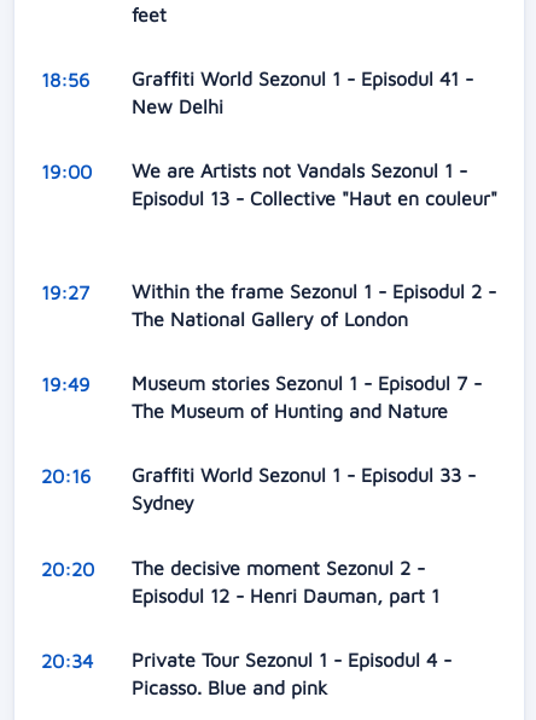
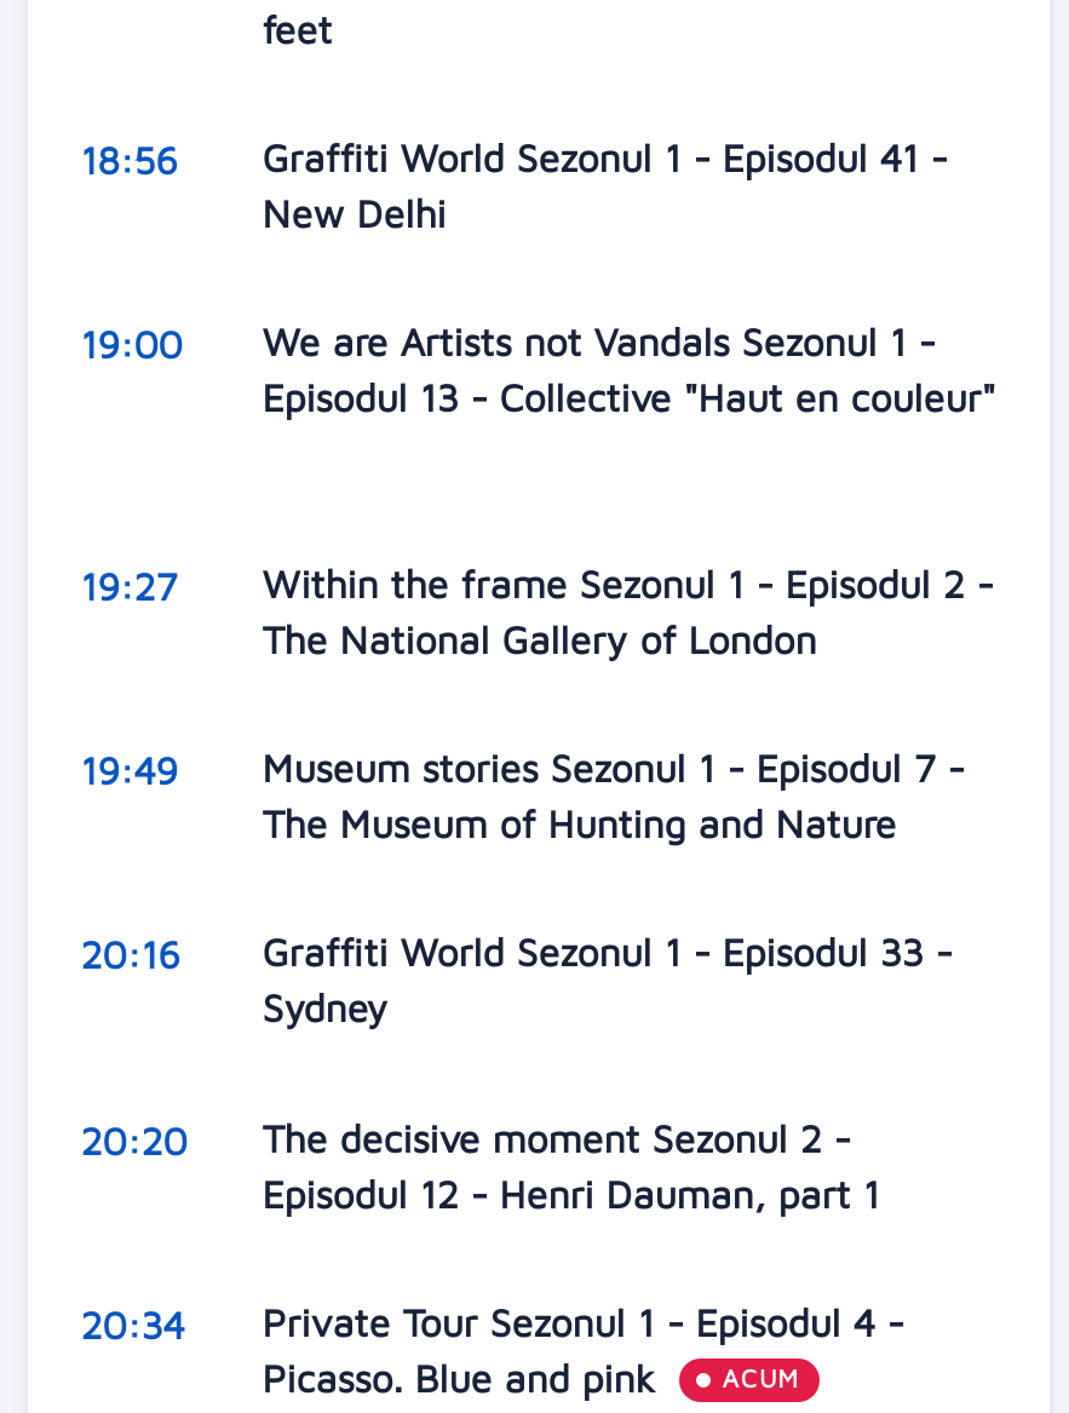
+ ACUM
